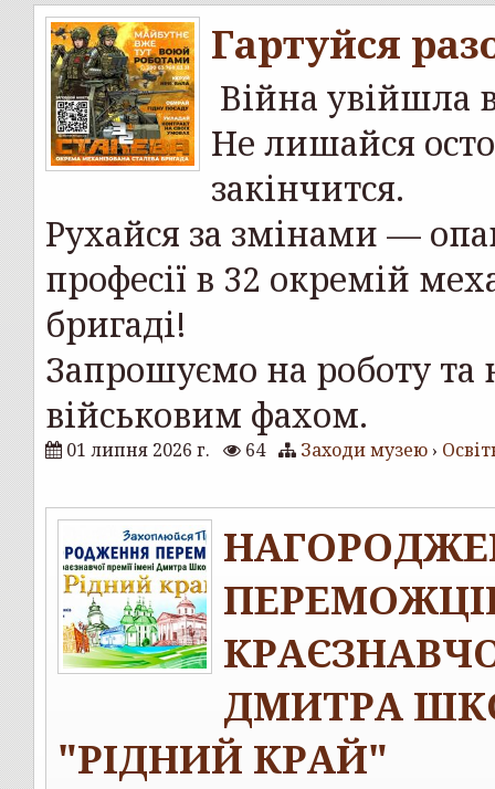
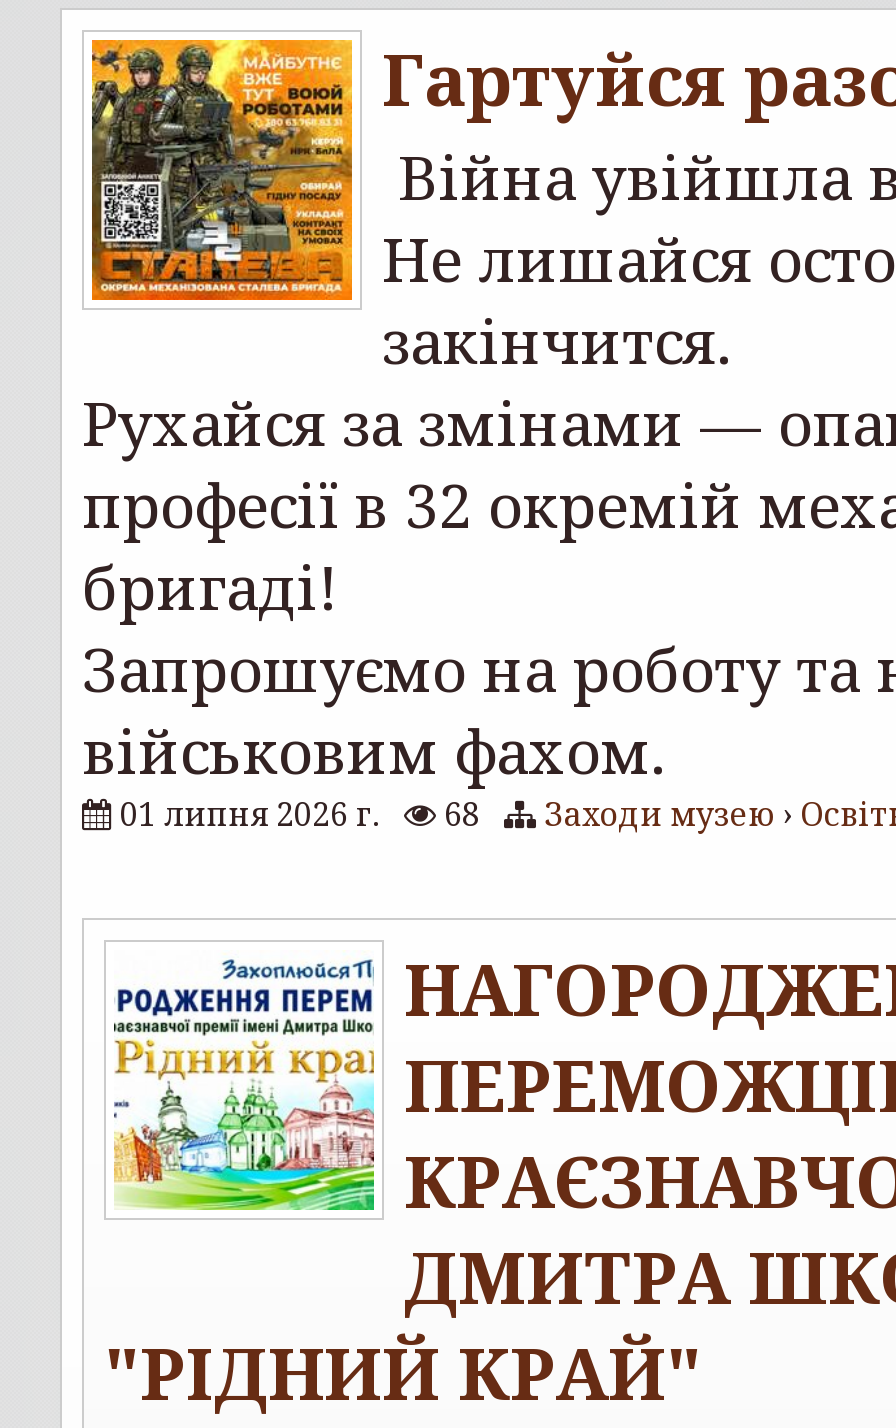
- 64
+ 68
